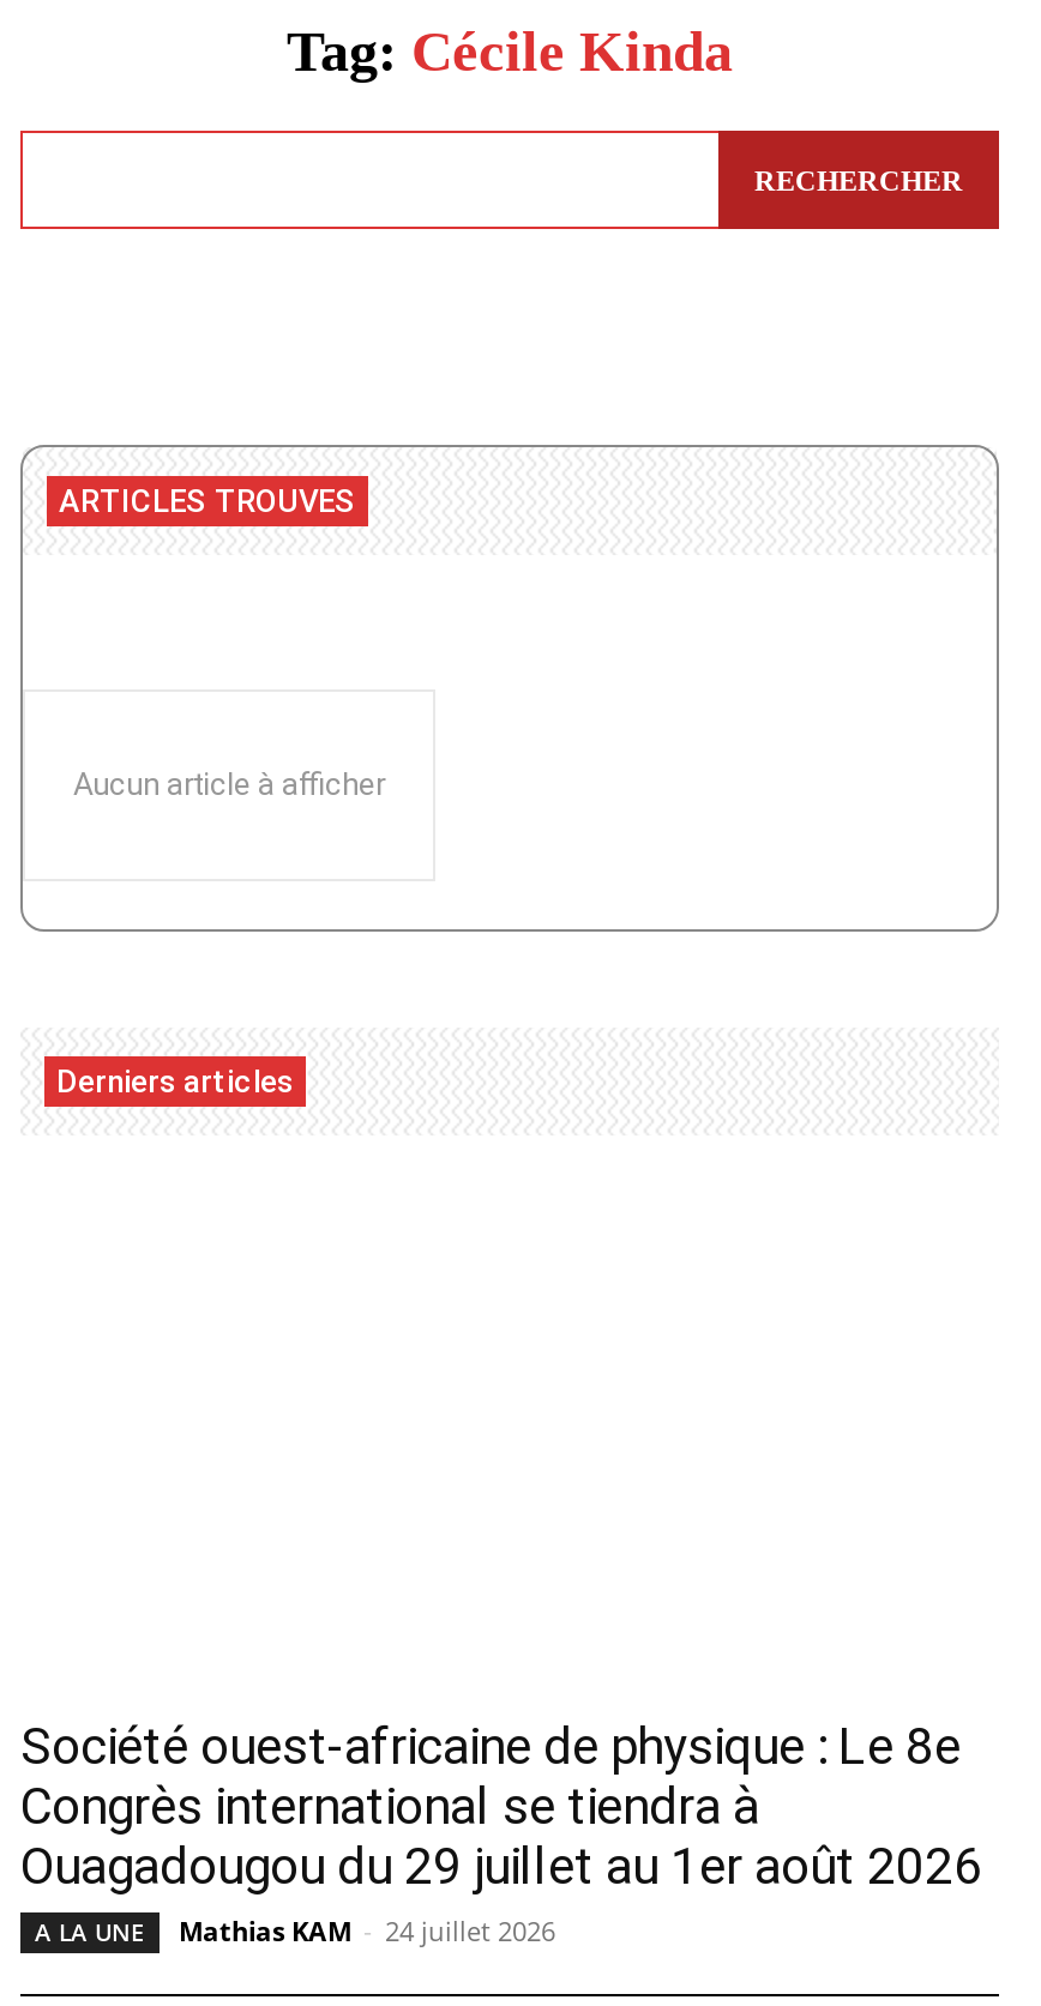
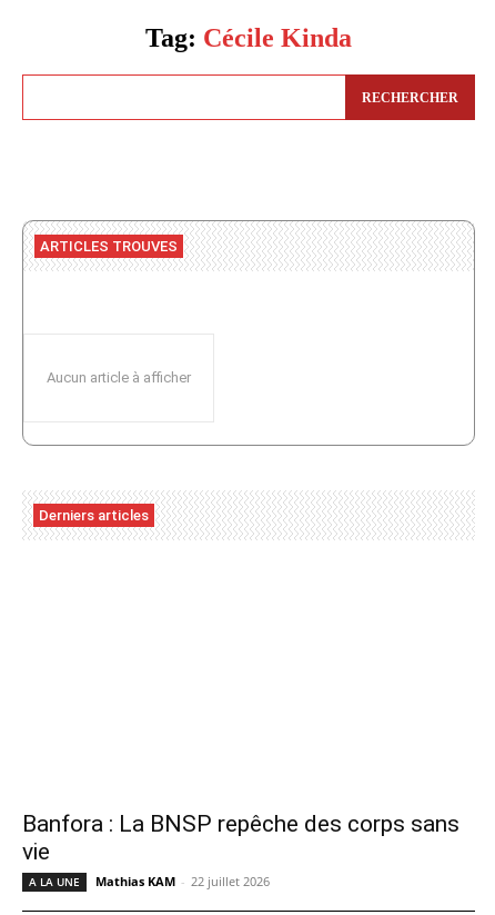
- Société ouest-africaine de physique : Le 8e
- Congrès international se tiendra à
- Ouagadougou du 29 juillet au 1er août 2026
+ Banfora : La BNSP repêche des corps sans
+ vie

- Mathias KAM - 24 juillet 2026
+ Mathias KAM - 22 juillet 2026
